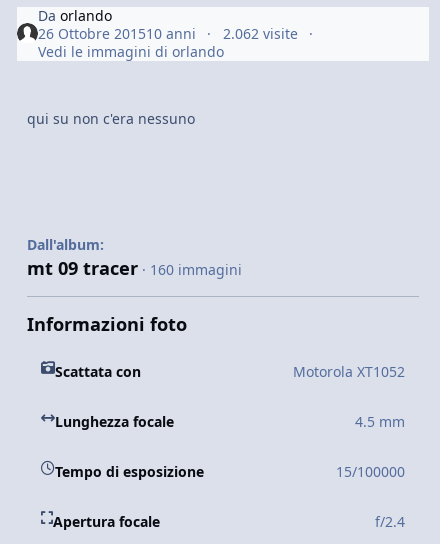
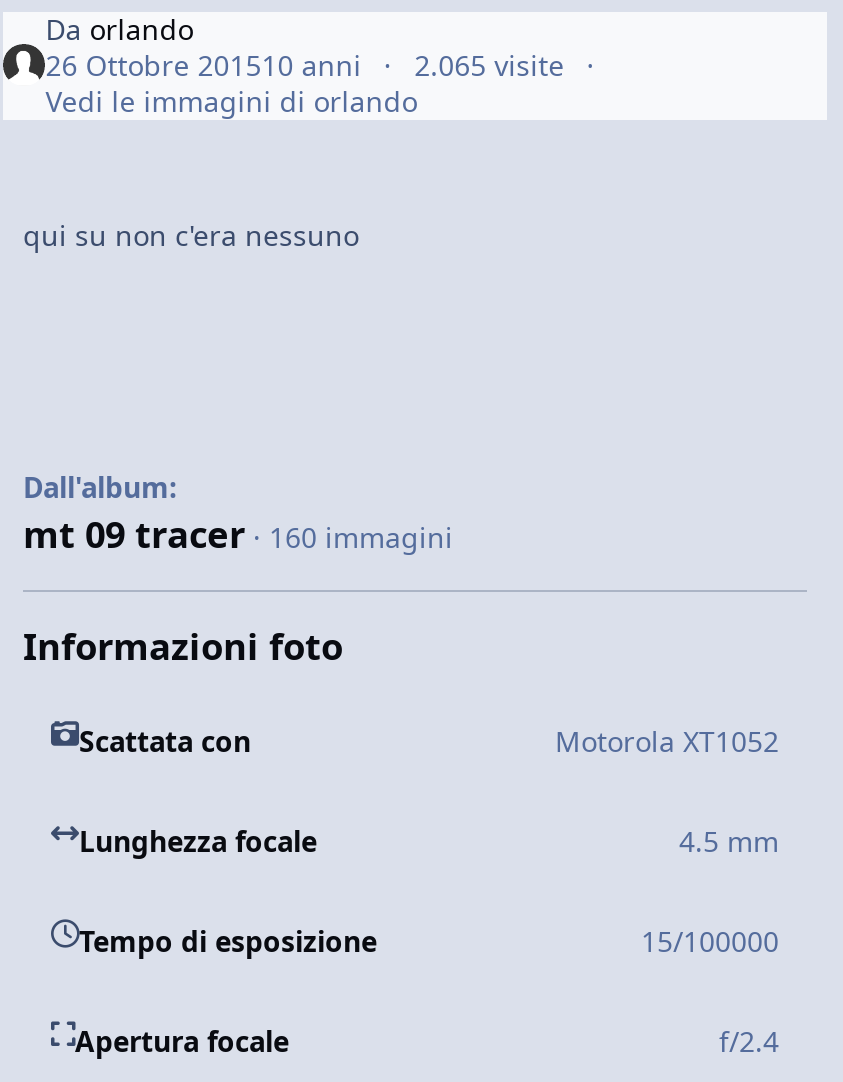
- 26 Ottobre 201510 anni 2.062 visite
+ 26 Ottobre 201510 anni 2.065 visite
